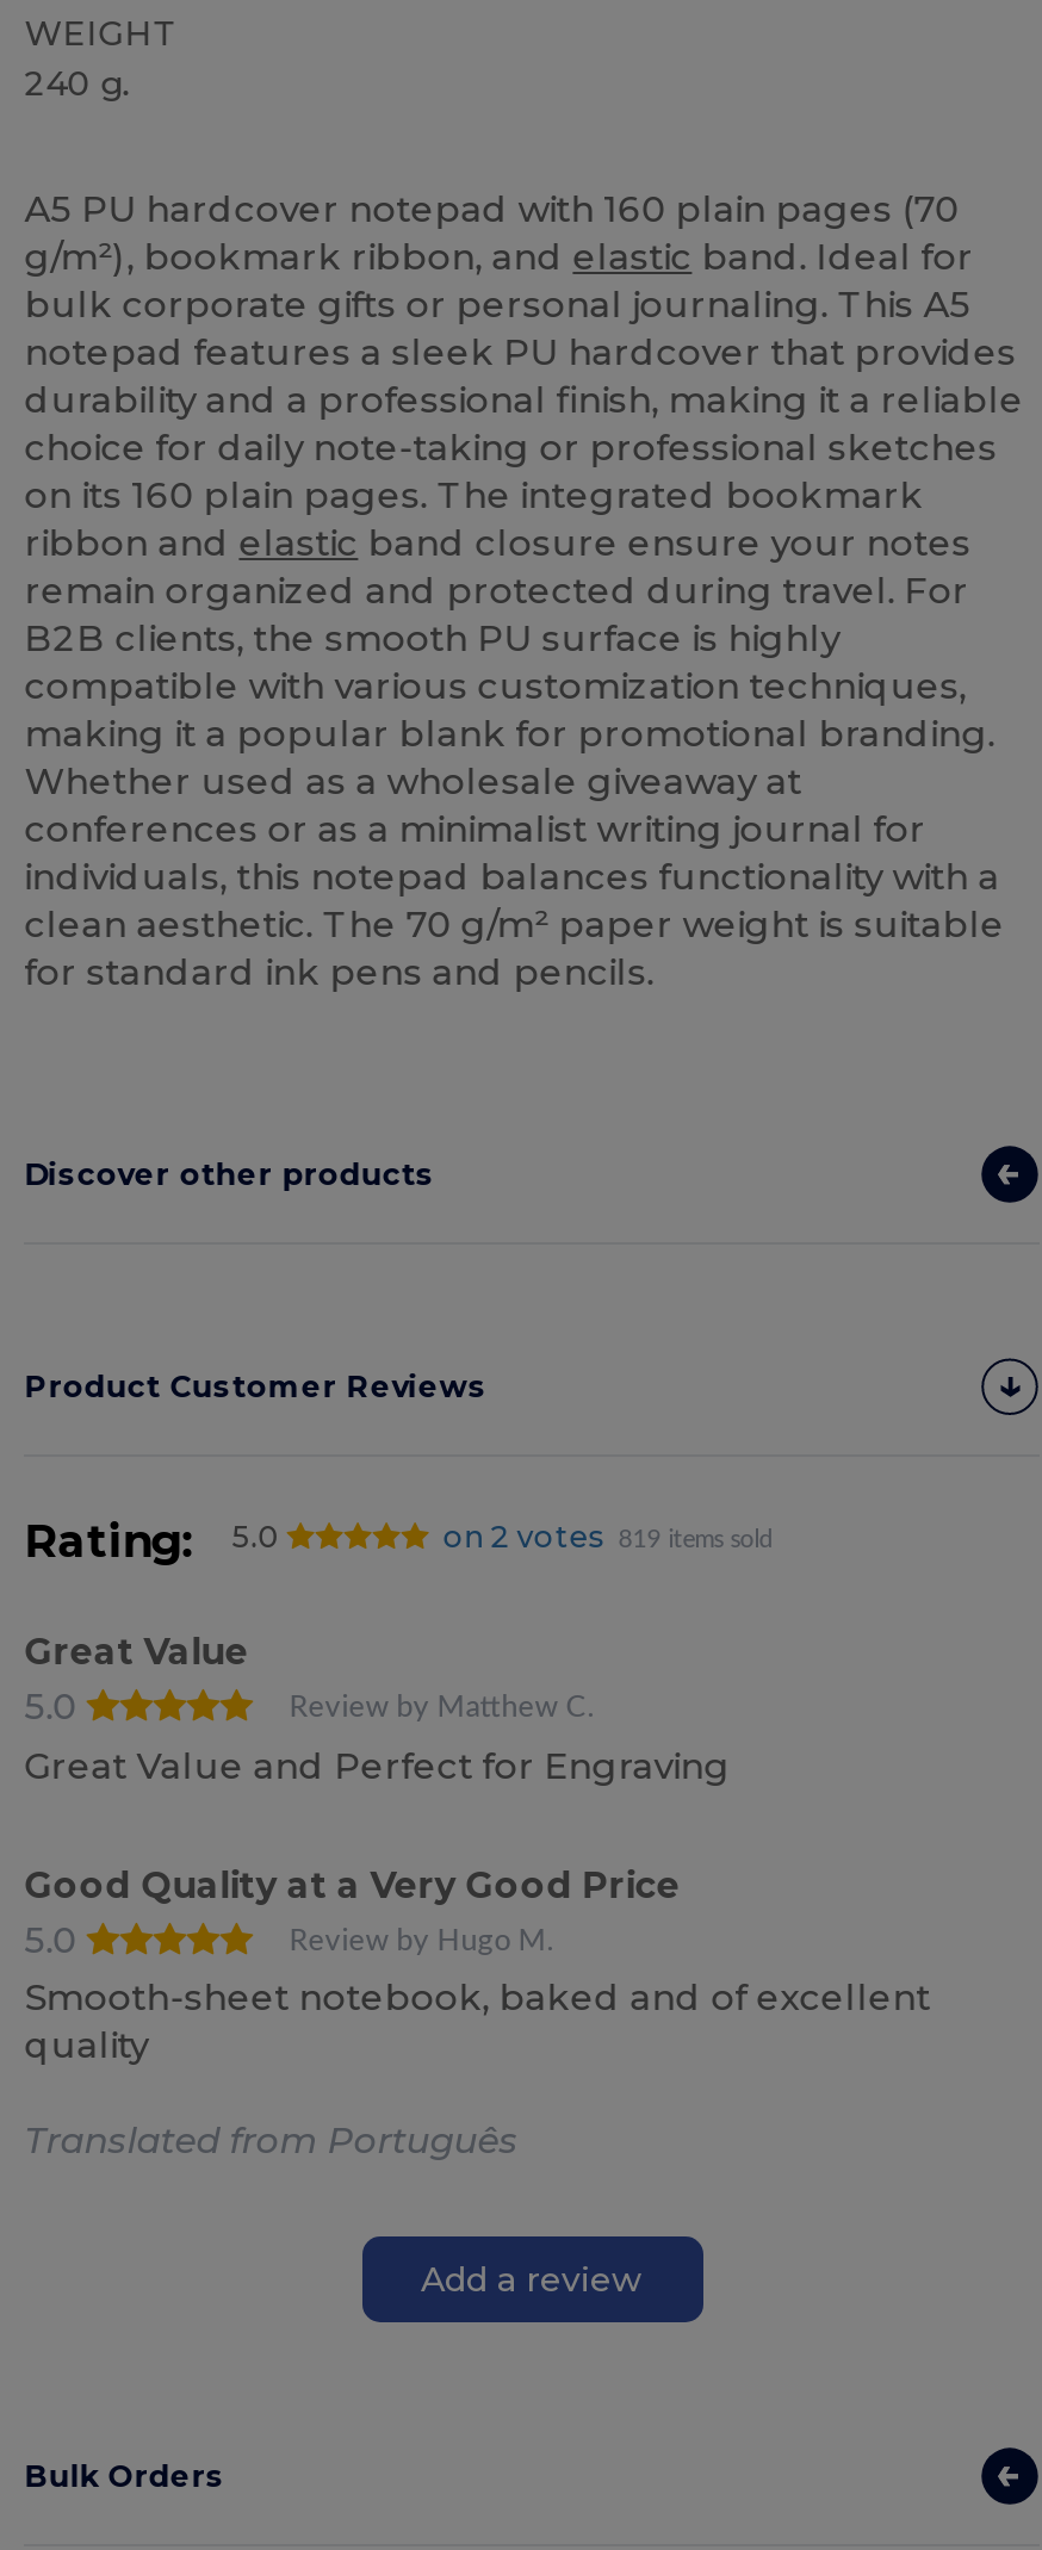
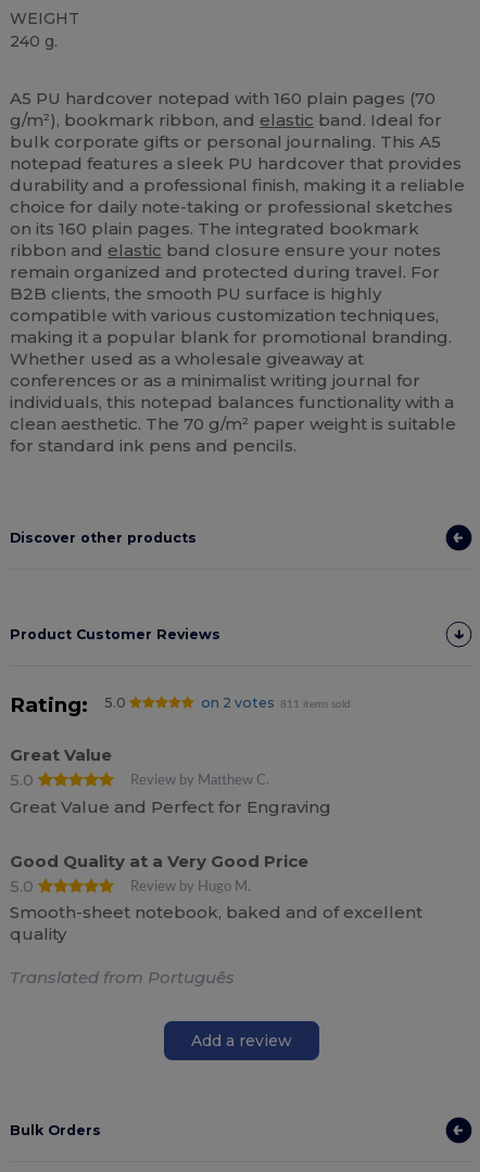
- on 2 votes 819 items sold
+ on 2 votes 811 items sold
